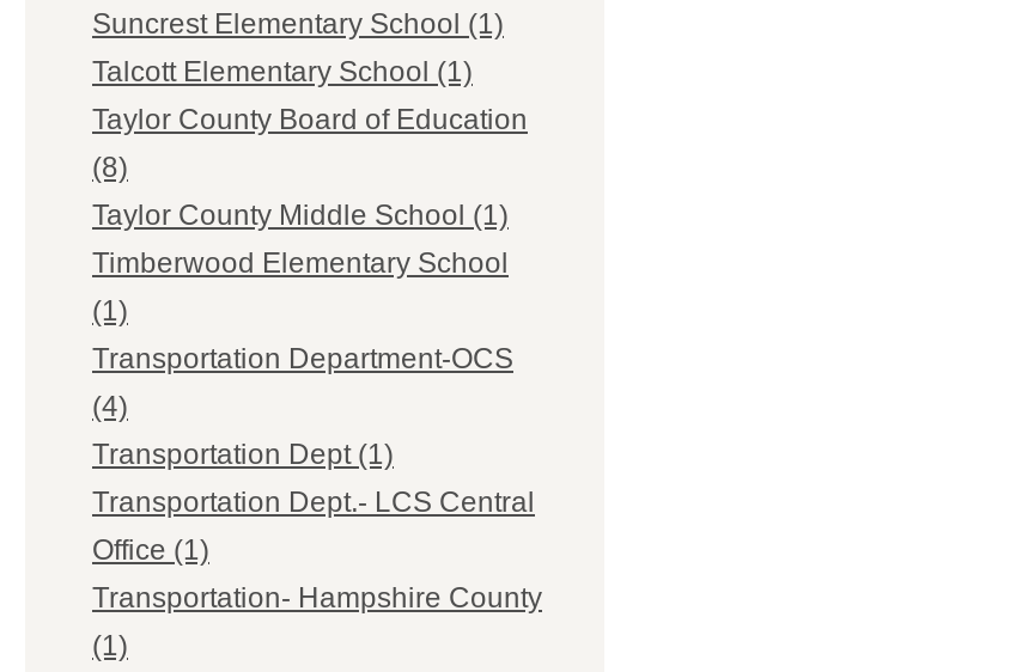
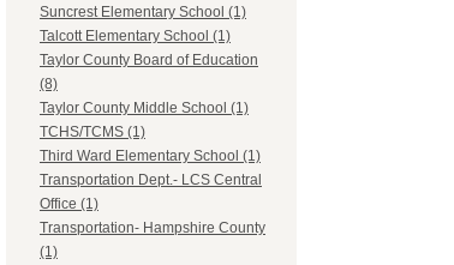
- Timberwood Elementary School
- (1)
- Transportation Department-OCS
- (4)
- Transportation Dept (1)
+ TCHS/TCMS (1)
+ Third Ward Elementary School (1)
